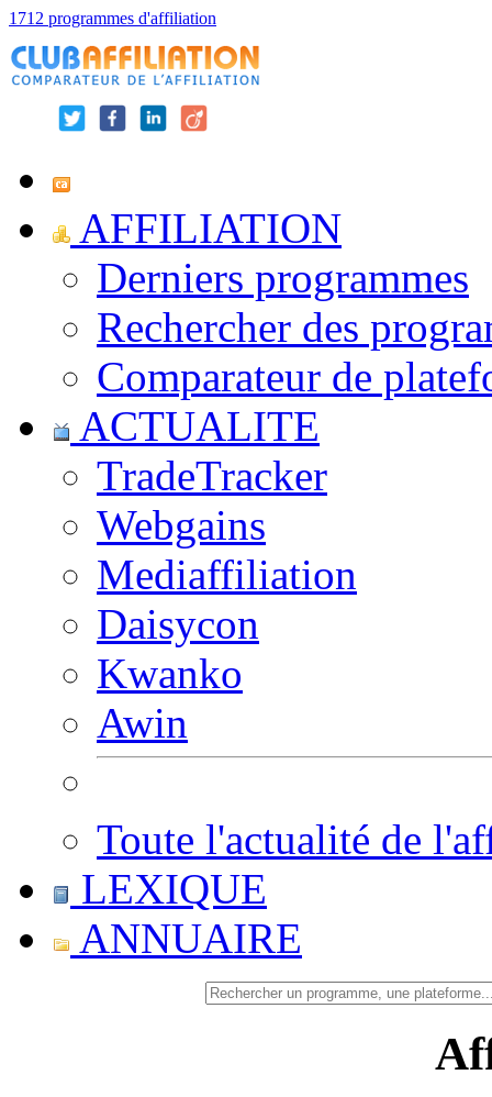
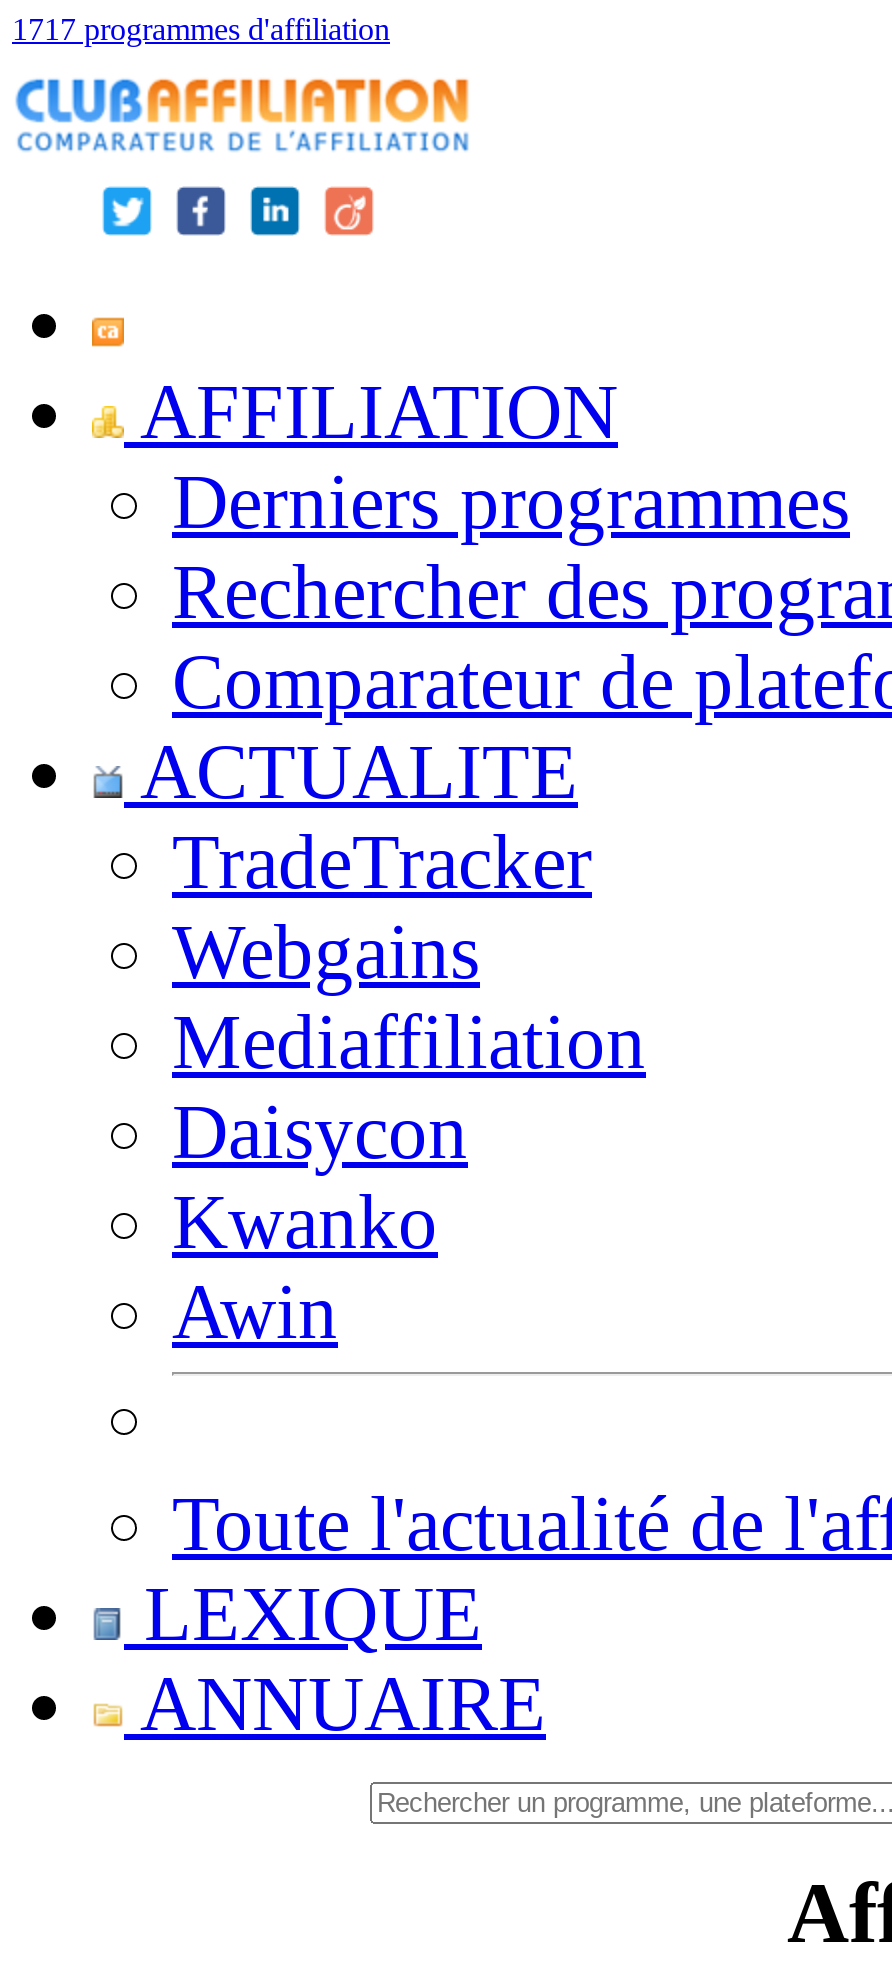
- 1712 programmes d'affiliation
+ 1717 programmes d'affiliation
